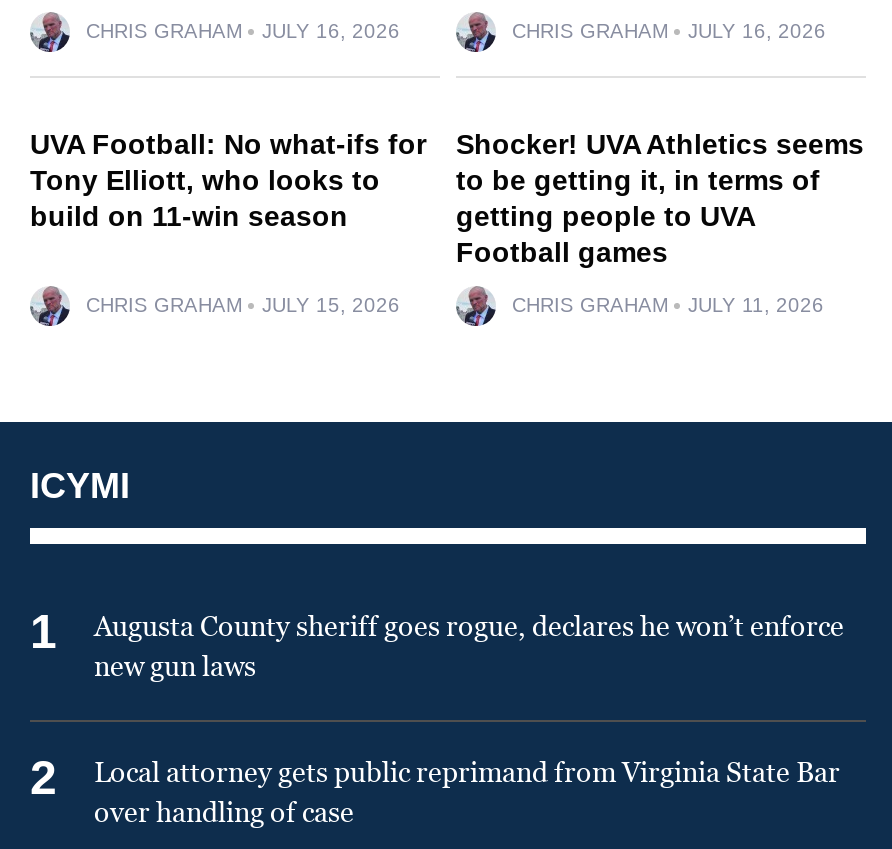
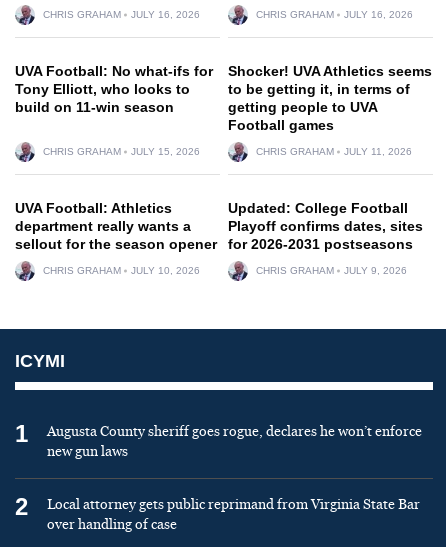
+ UVA Football: Athletics
+ department really wants a
+ sellout for the season opener
+ CHRIS GRAHAM
+ JULY 10, 2026

+ Updated: College Football
+ Playoff confirms dates, sites
+ for 2026-2031 postseasons
+ CHRIS GRAHAM
+ JULY 9, 2026
